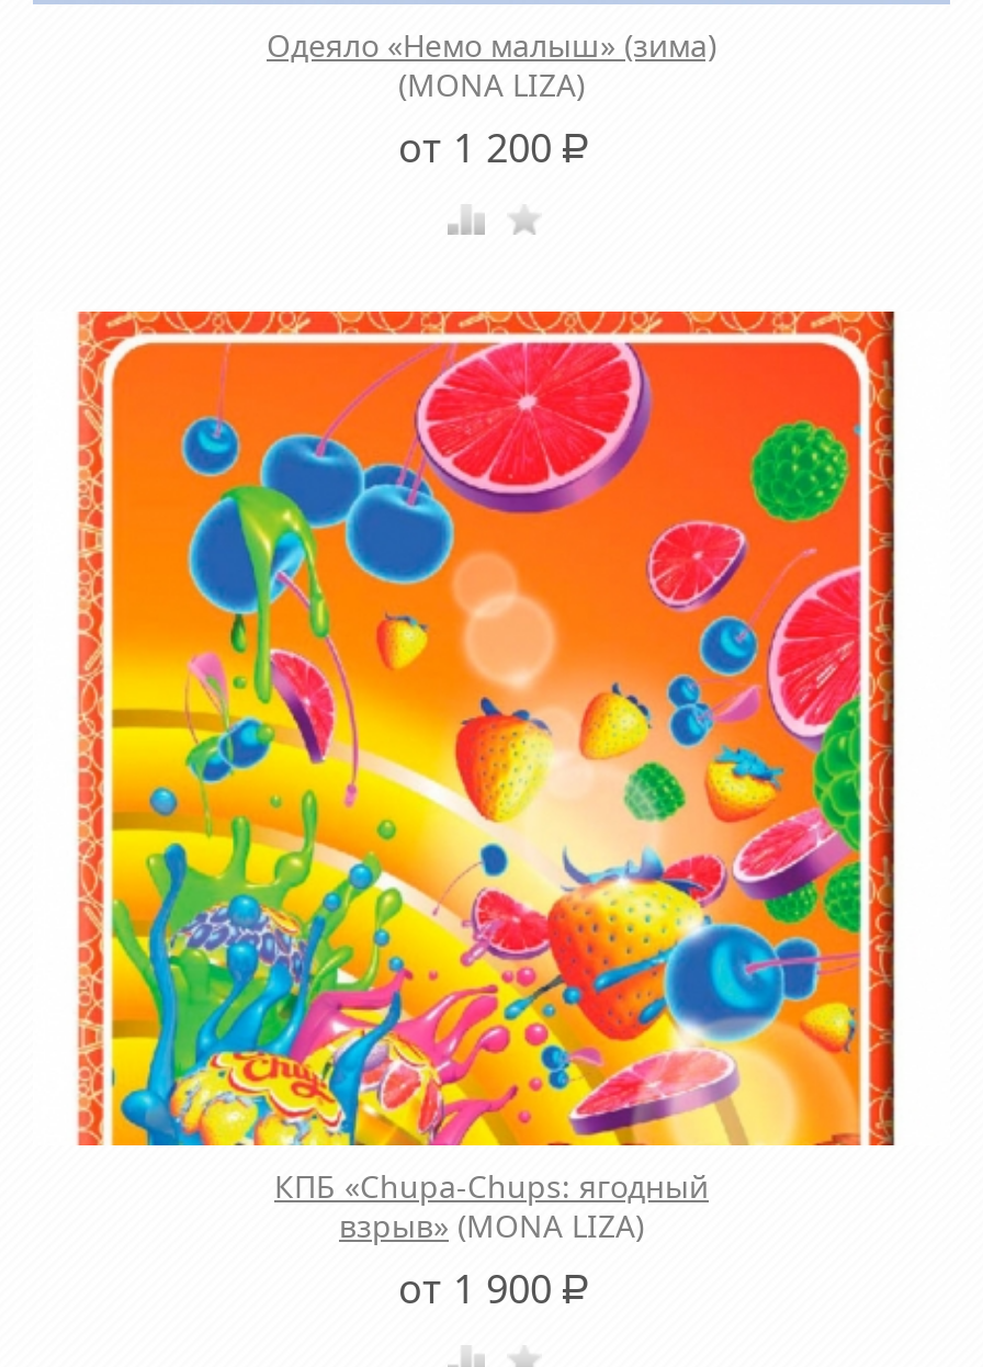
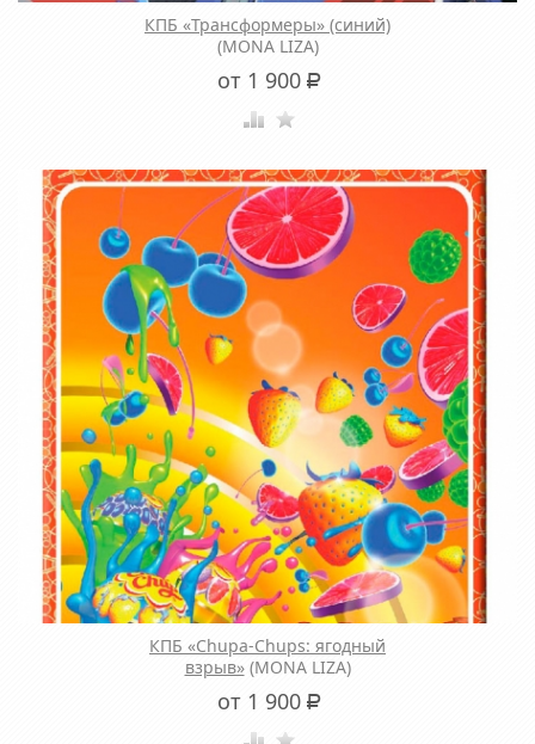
- Одеяло «Немо малыш» (зима)
+ КПБ «Трансформеры» (синий)

- от 1 200 Р
+ от 1 900 Р
